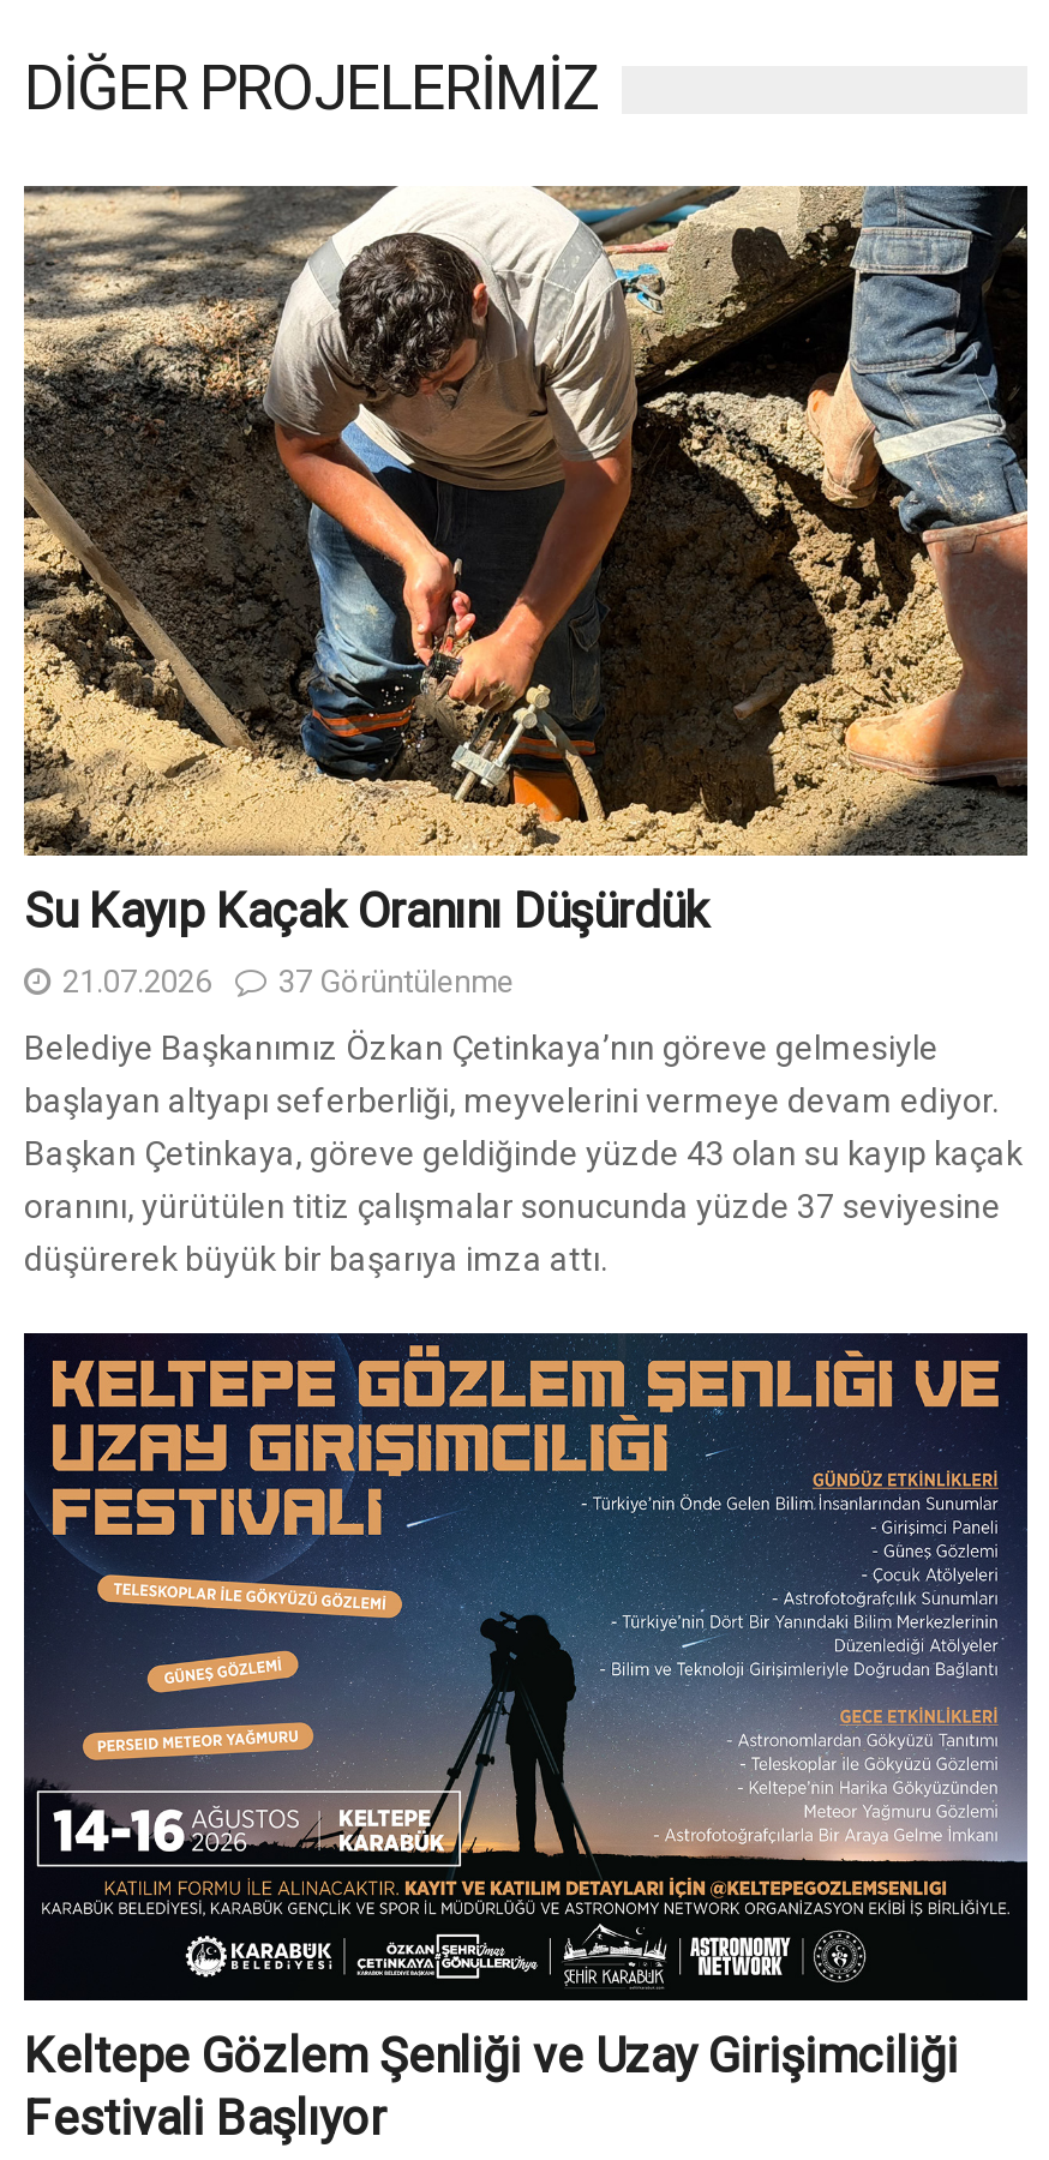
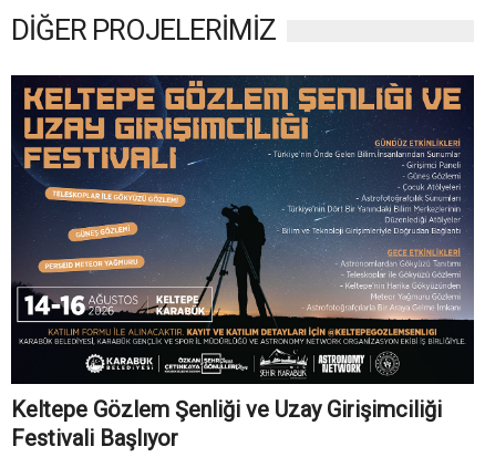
- [image]
- Su Kayıp Kaçak Oranını Düşürdük
- 21.07.2026
- 37 Görüntülenme
- Belediye Başkanımız Özkan Çetinkaya’nın göreve gelmesiyle
- başlayan altyapı seferberliği, meyvelerini vermeye devam ediyor.
- Başkan Çetinkaya, göreve geldiğinde yüzde 43 olan su kayıp kaçak
- oranını, yürütülen titiz çalışmalar sonucunda yüzde 37 seviyesine
- düşürerek büyük bir başarıya imza attı.
